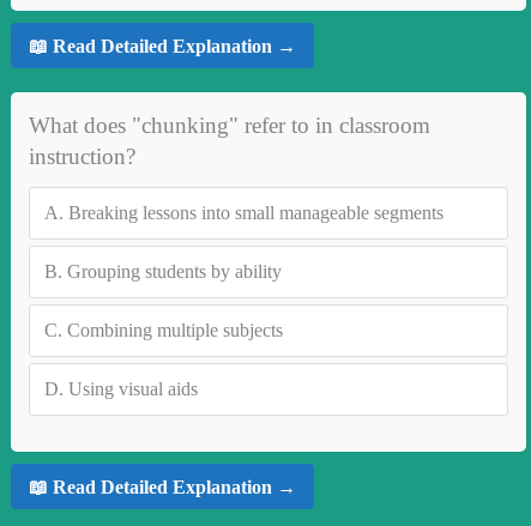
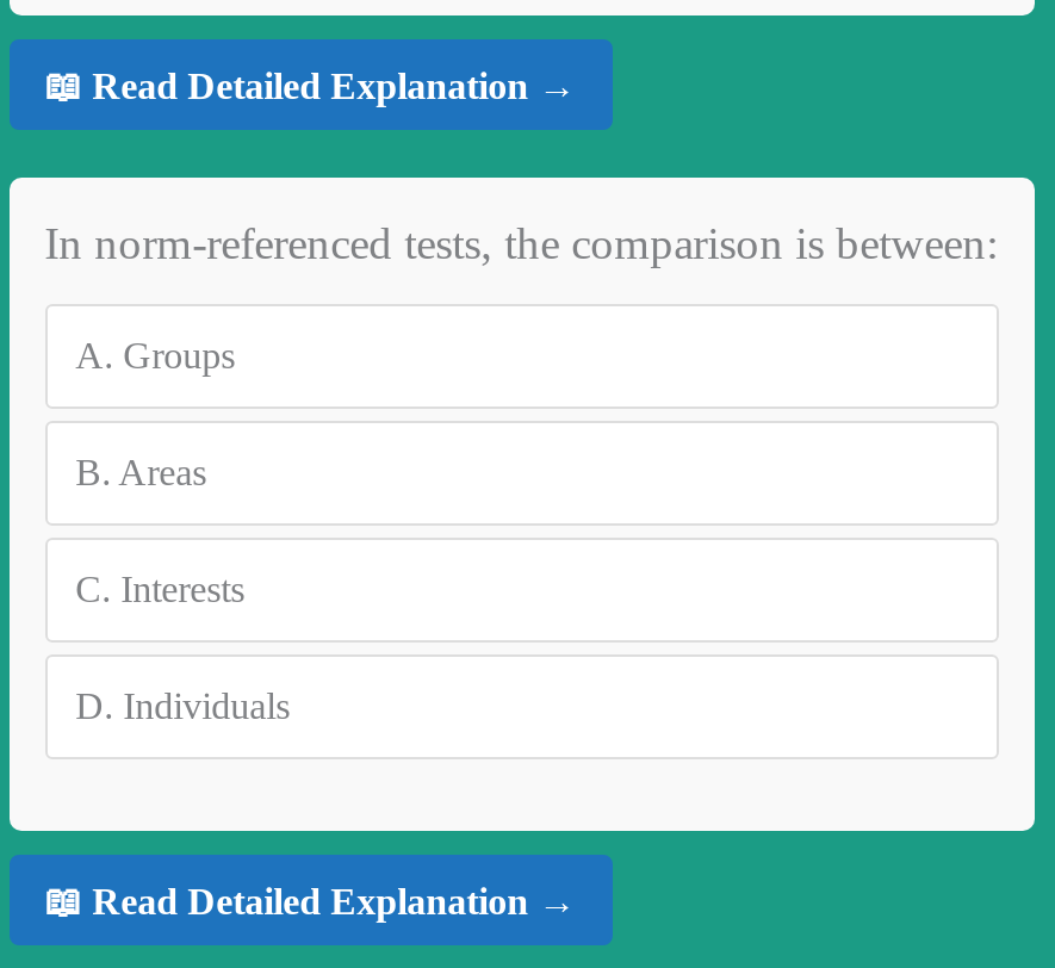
- What does "chunking" refer to in classroom
- instruction?
+ In norm-referenced tests, the comparison is between:

- A. Breaking lessons into small manageable segments
+ A. Groups

- B. Grouping students by ability
+ B. Areas

- C. Combining multiple subjects
+ C. Interests

- D. Using visual aids
+ D. Individuals
